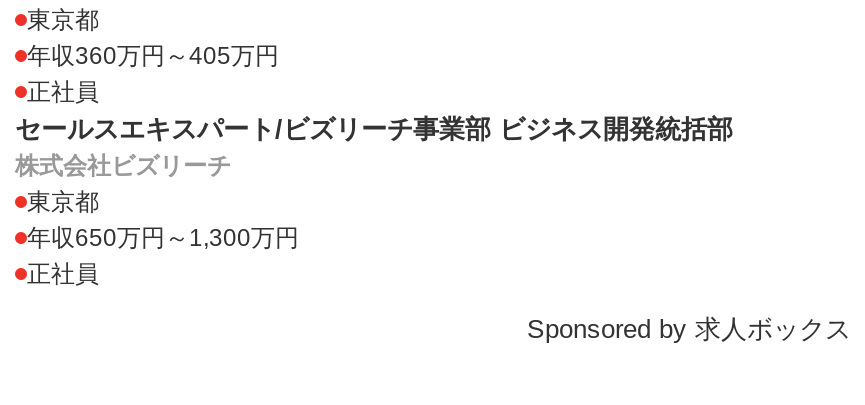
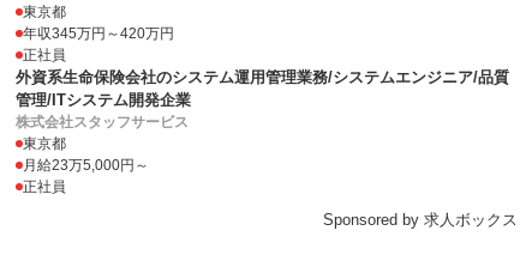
- 年収360万円～405万円
+ 年収345万円～420万円

- セールスエキスパート/ビズリーチ事業部 ビジネス開発統括部
- 株式会社ビズリーチ
+ 外資系生命保険会社のシステム運用管理業務/システムエンジニア/品質
+ 管理/ITシステム開発企業
+ 株式会社スタッフサービス

- 年収650万円～1,300万円
+ 月給23万5,000円～
